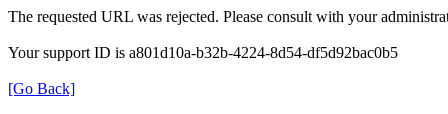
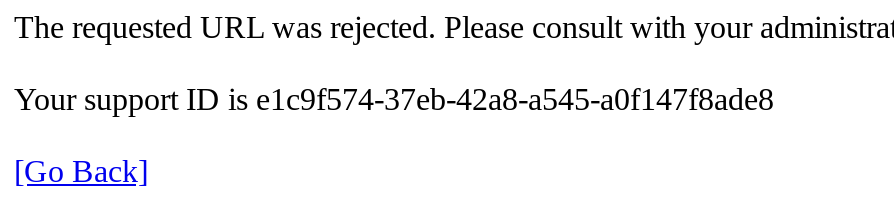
- Your support ID is a801d10a-b32b-4224-8d54-df5d92bac0b5
+ Your support ID is e1c9f574-37eb-42a8-a545-a0f147f8ade8
